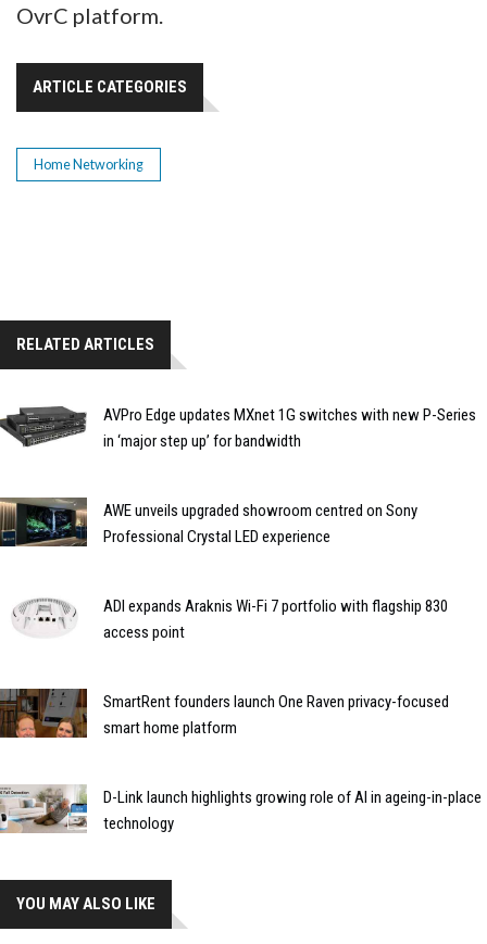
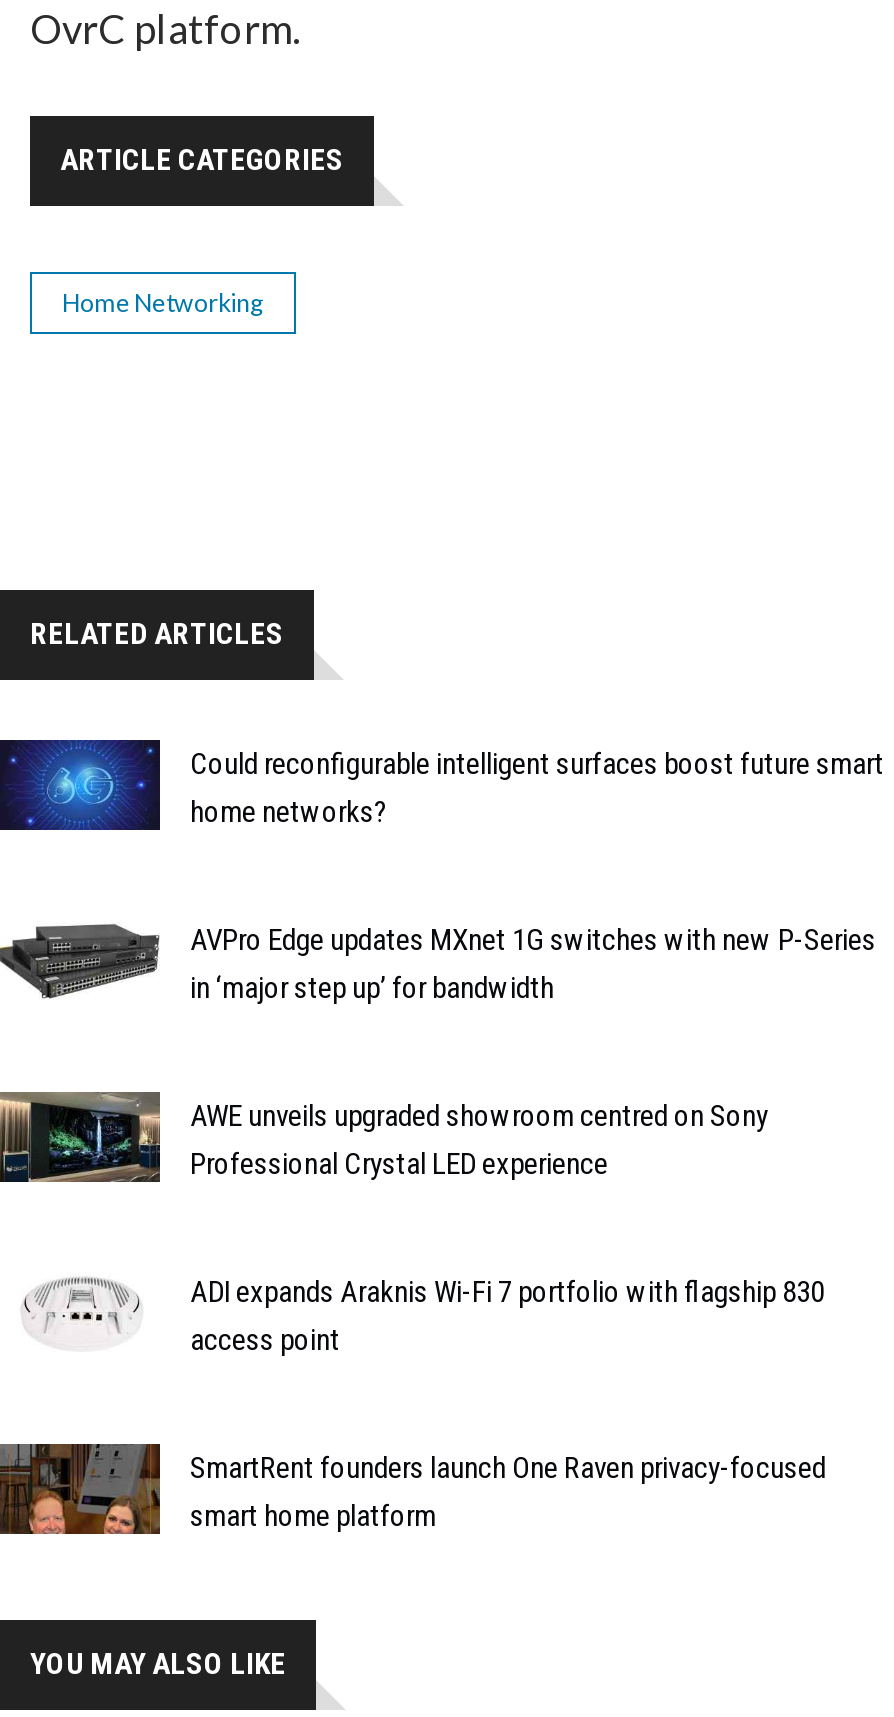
+ [image]
+ Could reconfigurable intelligent surfaces boost future smart
+ home networks?

moved down: [image] | AVPro Edge updates MXnet 1G switches with new P-Series | in ‘major step up’ for bandwidth | ... | SmartRent founders launch One Raven privacy-focused | smart home platform

- [image]
- D-Link launch highlights growing role of AI in ageing-in-place
- technology
